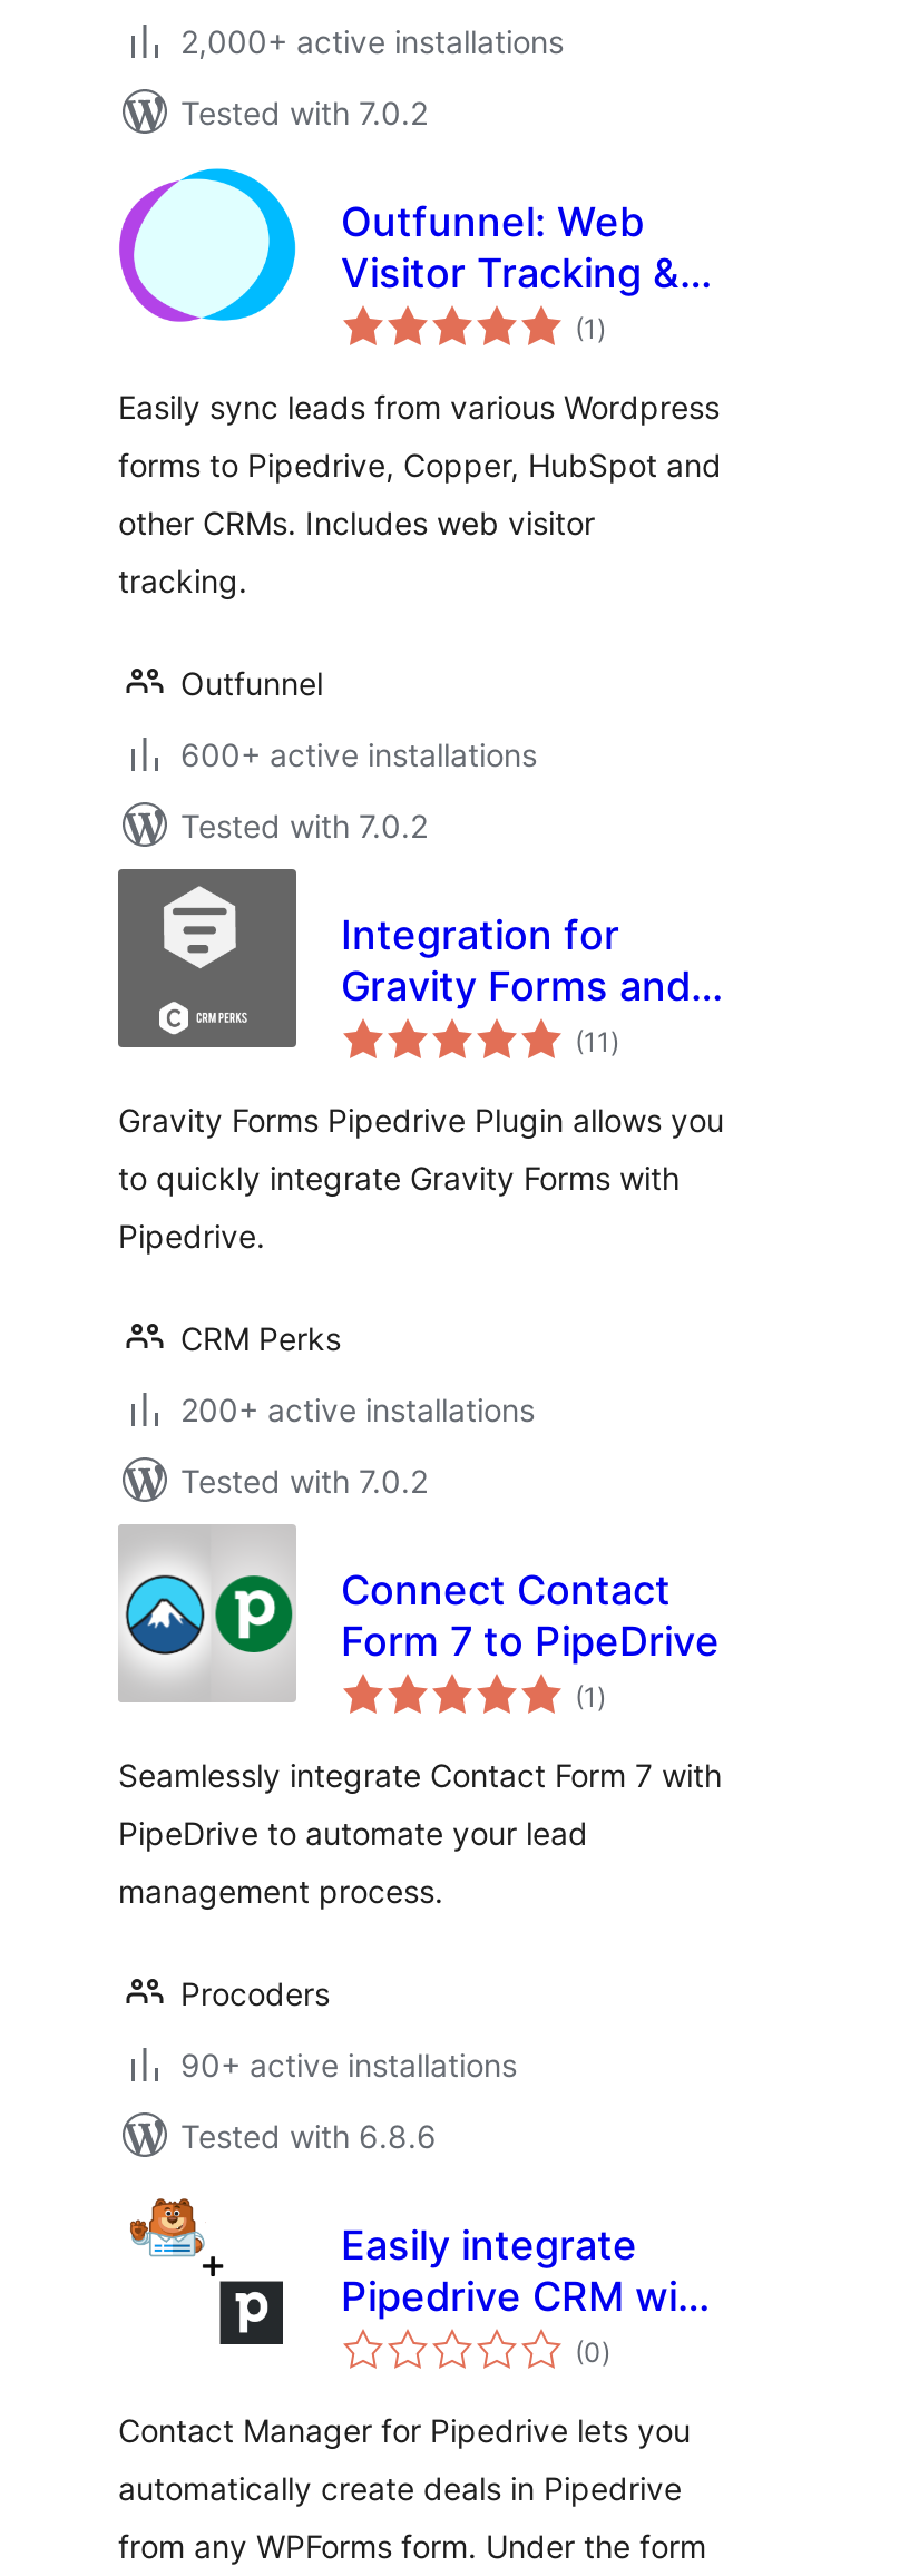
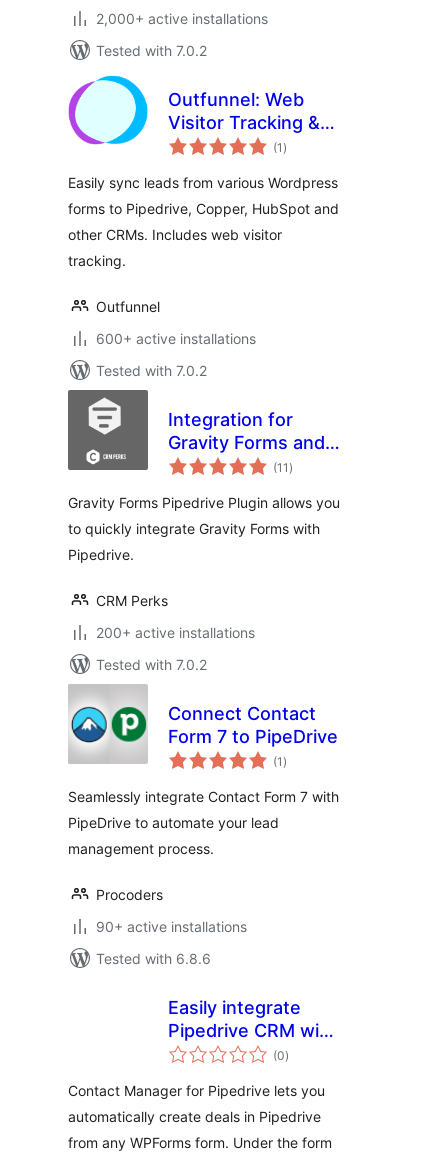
- [image]
